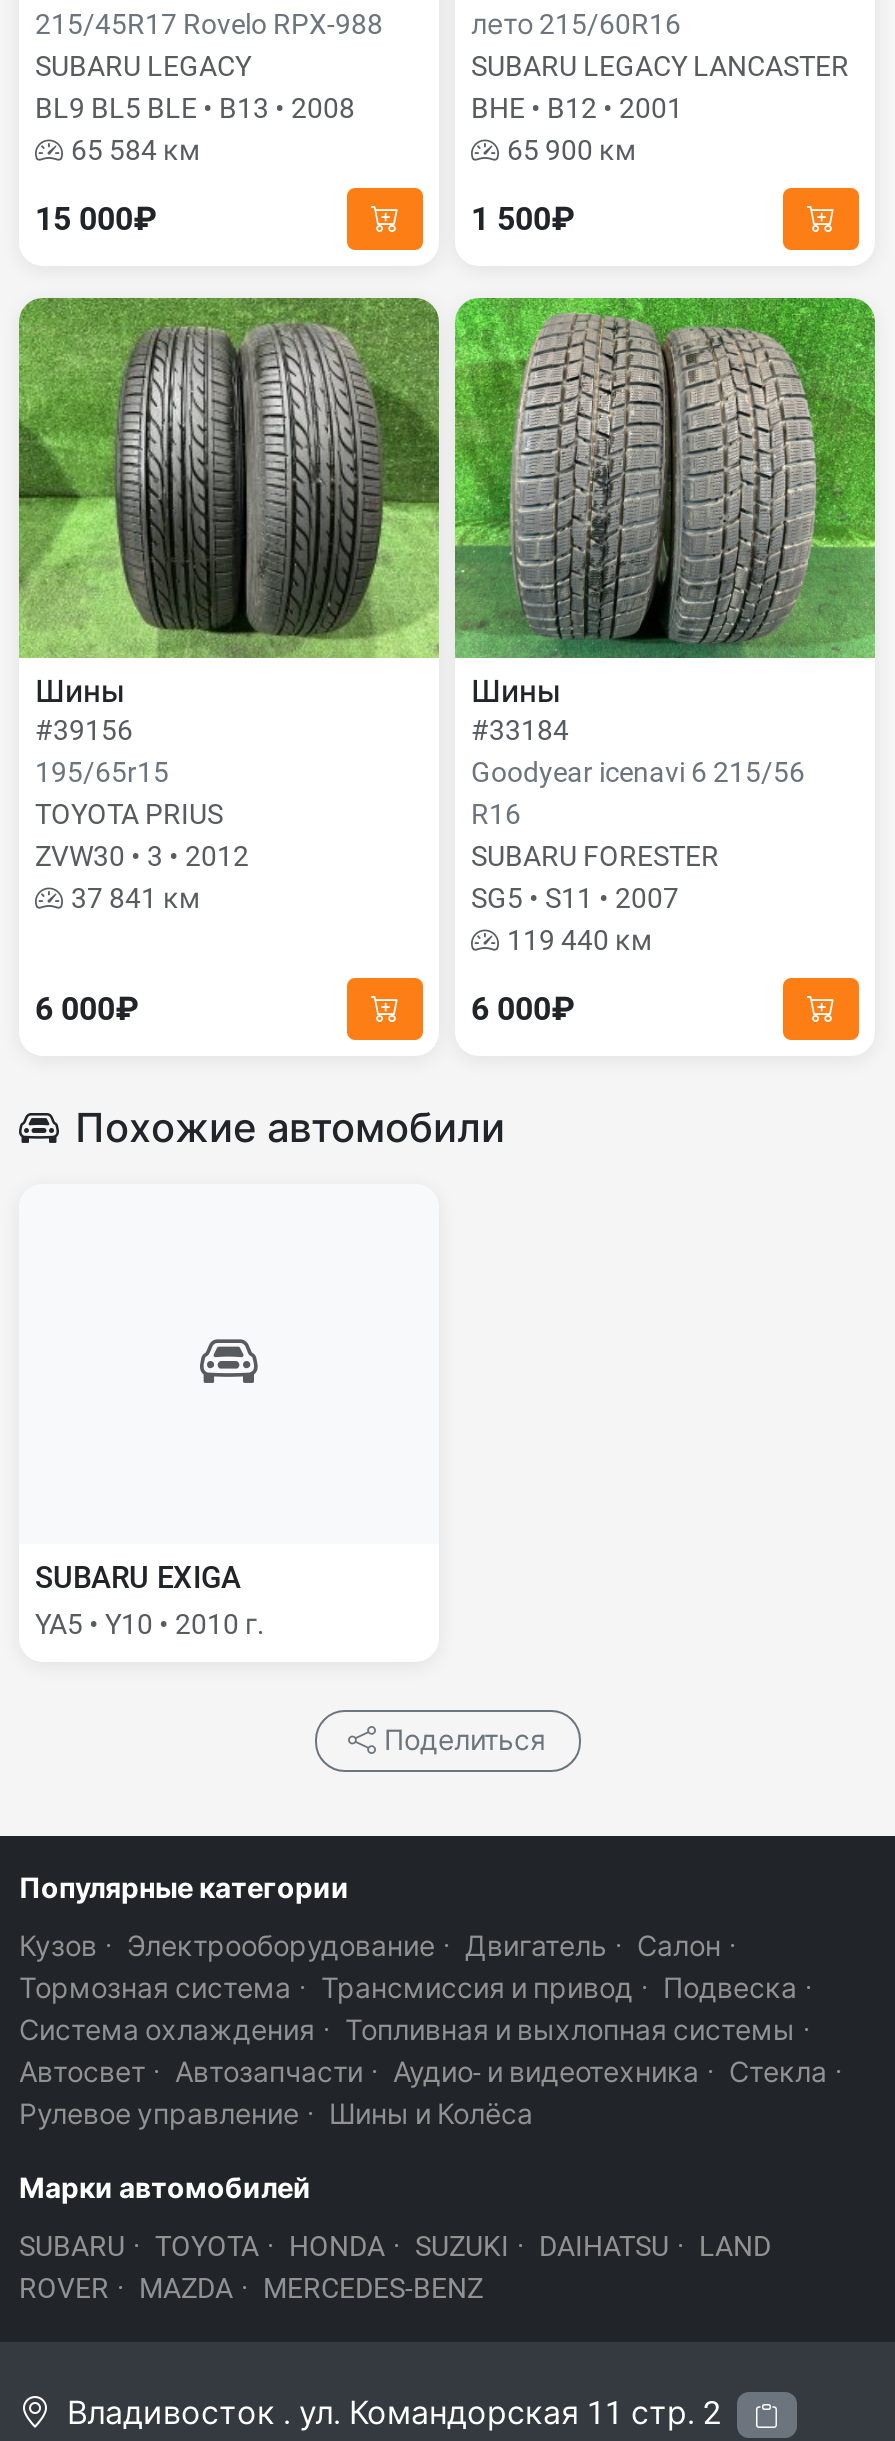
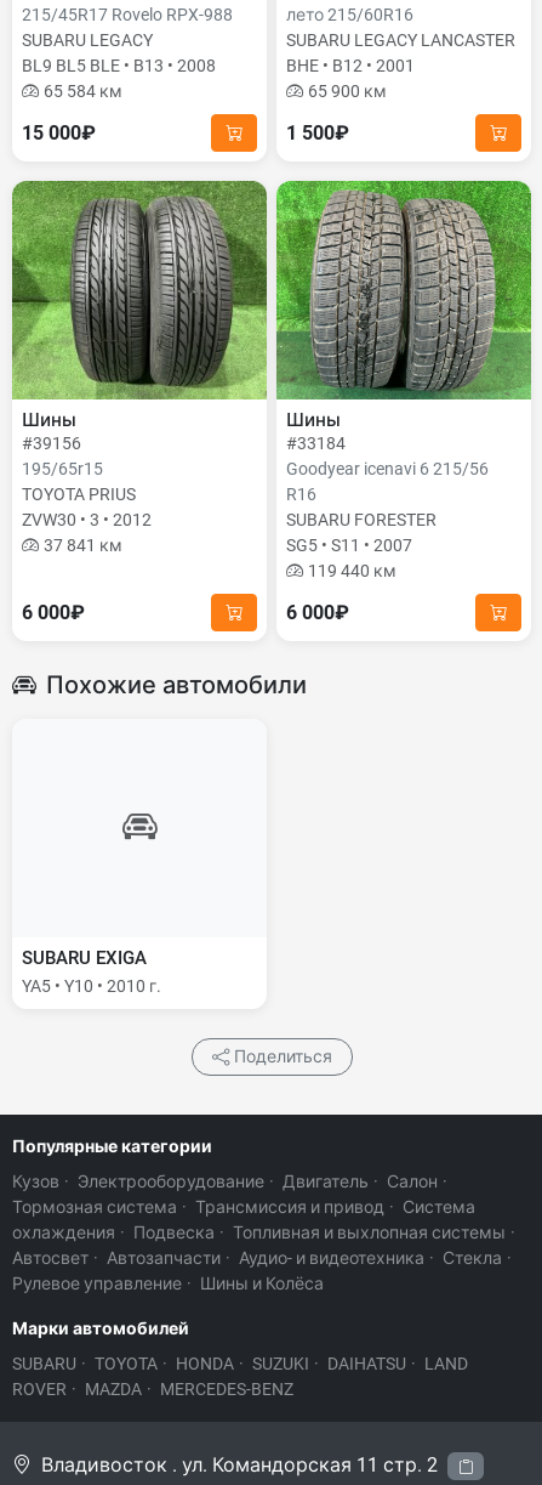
- Тормозная система · Трансмиссия и привод · Подвеска ·
- Система охлаждения · Топливная и выхлопная системы ·
+ Тормозная система · Трансмиссия и привод · Система
+ охлаждения · Подвеска · Топливная и выхлопная системы ·
